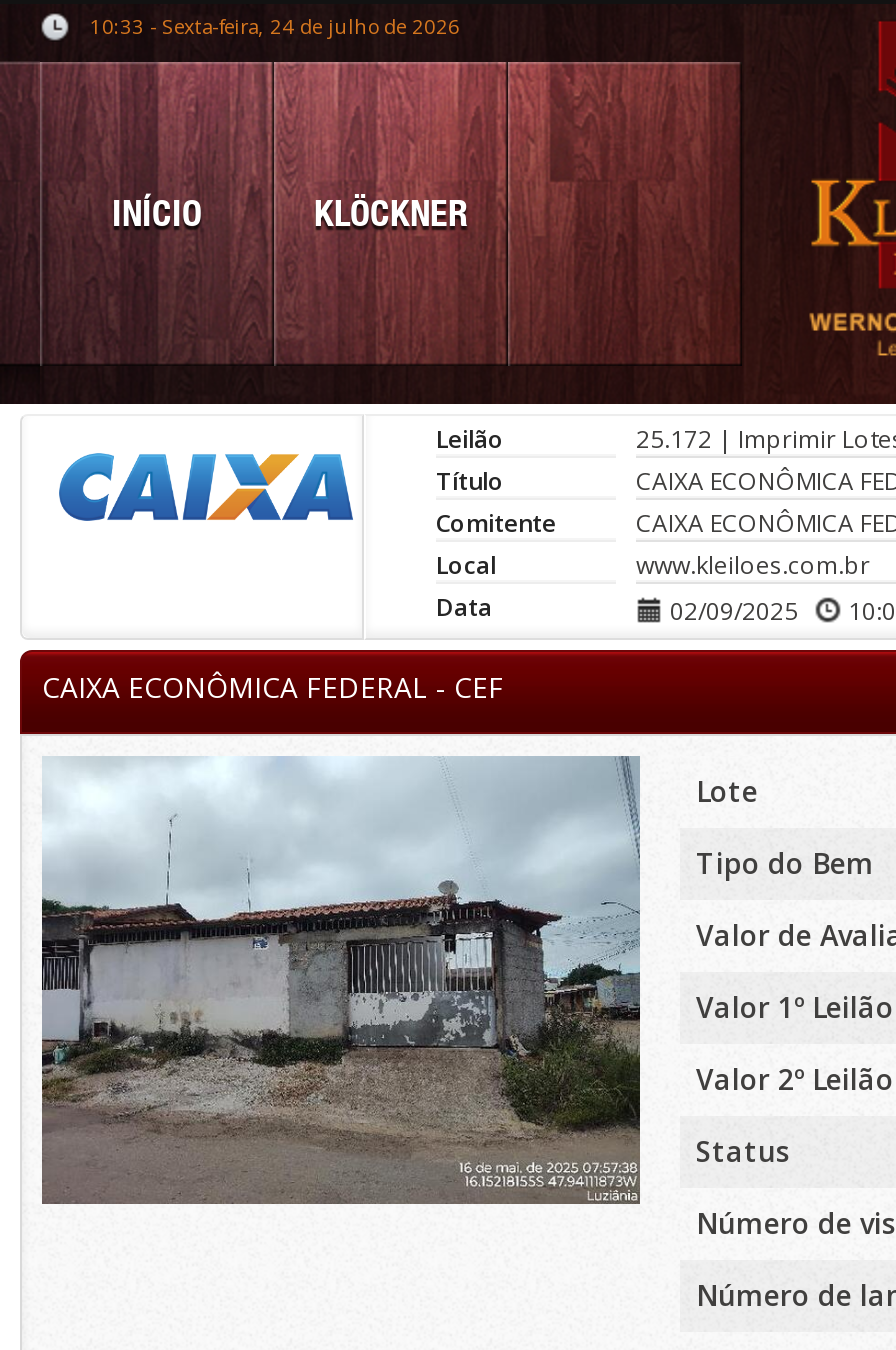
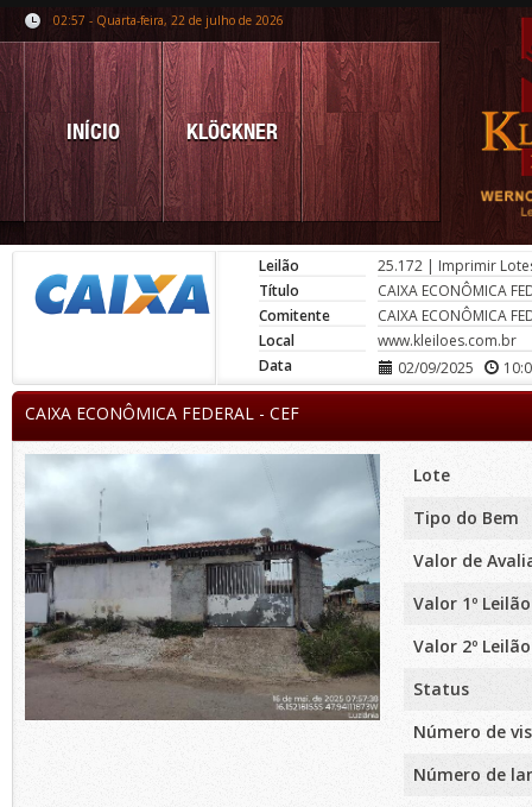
- 10:33 - Sexta-feira, 24 de julho de 2026
+ 02:57 - Quarta-feira, 22 de julho de 2026
